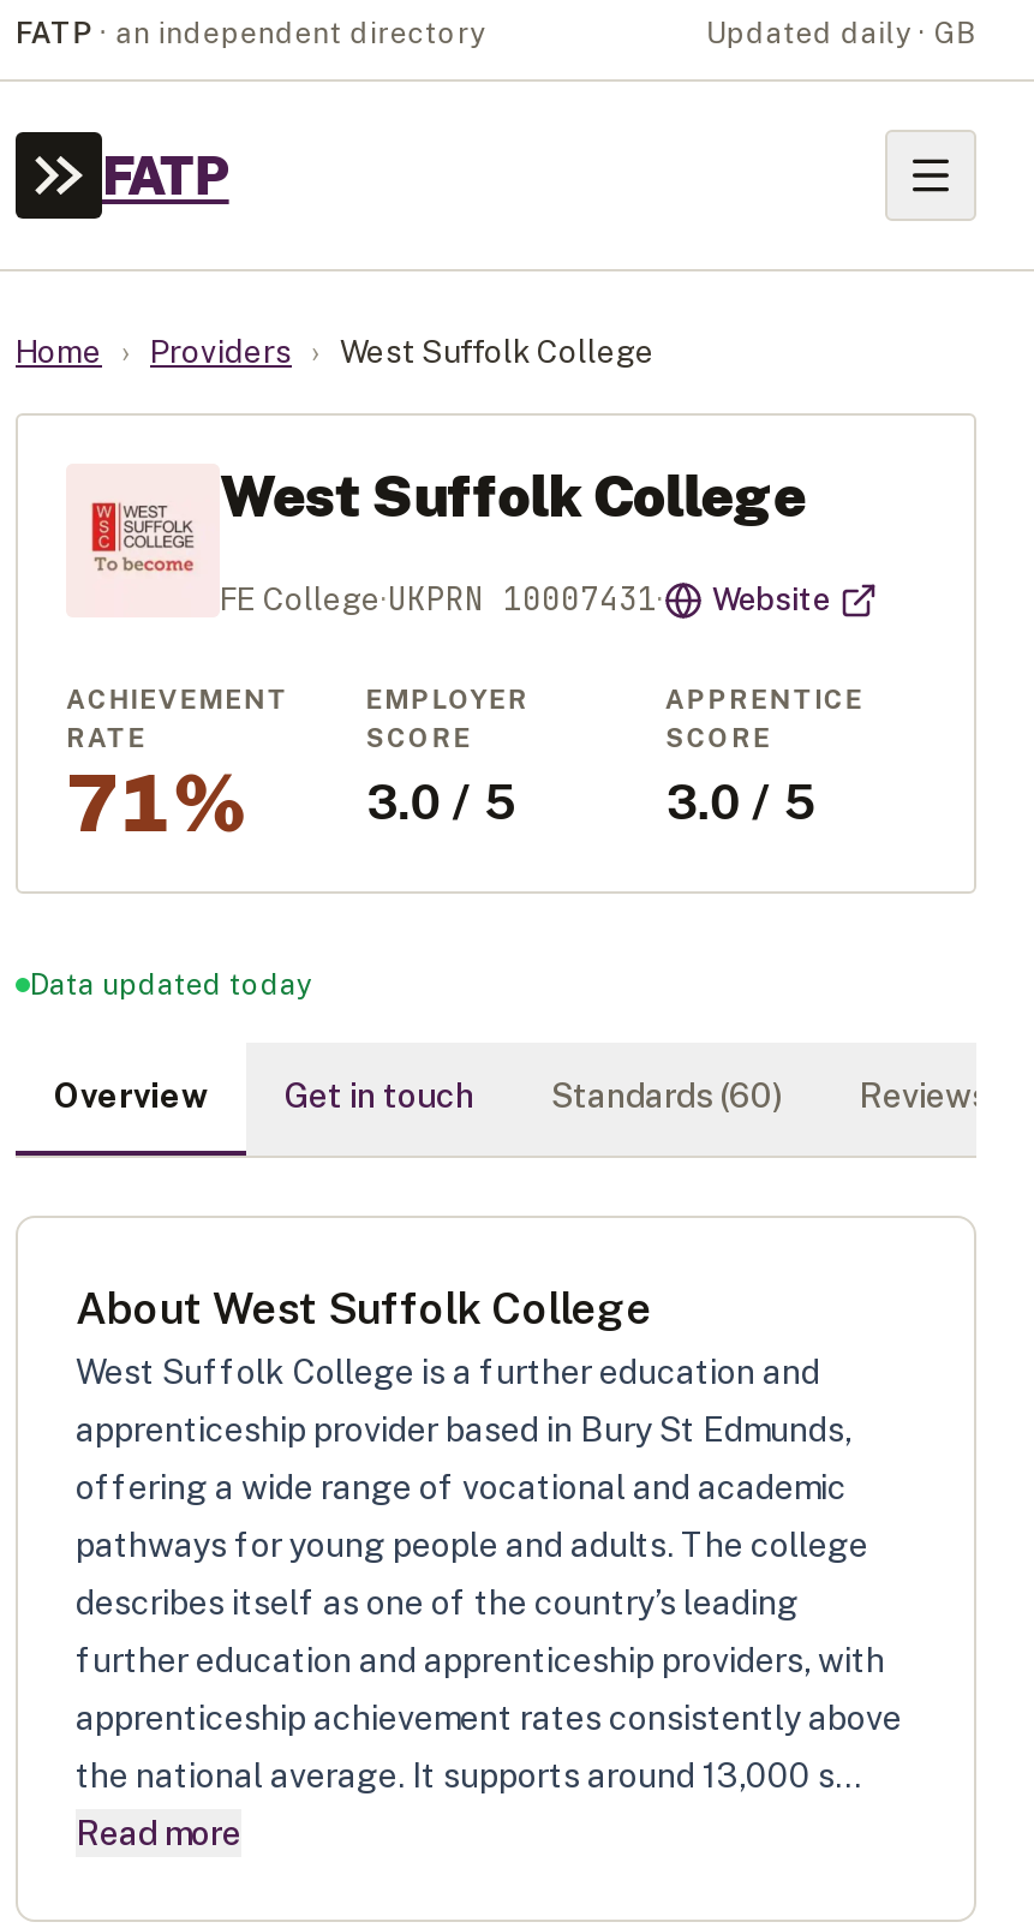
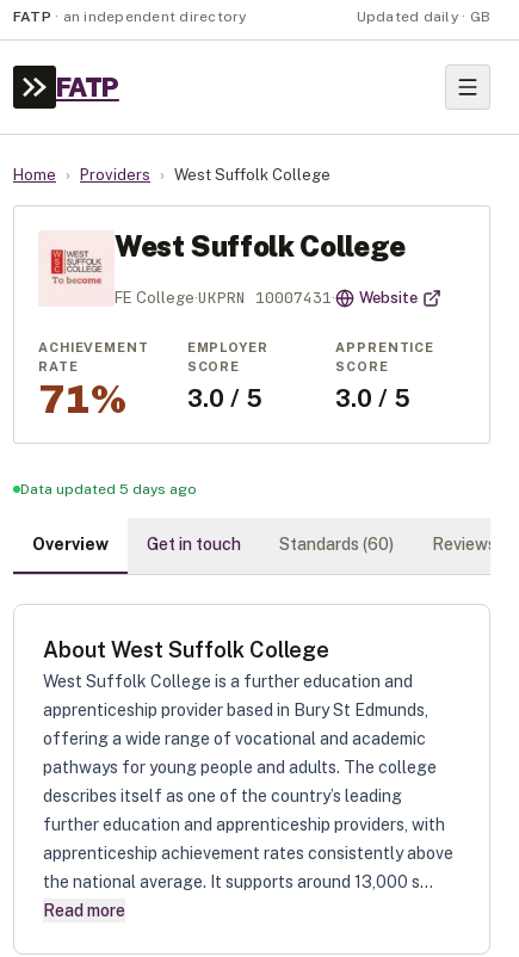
- Data updated today
+ Data updated 5 days ago
